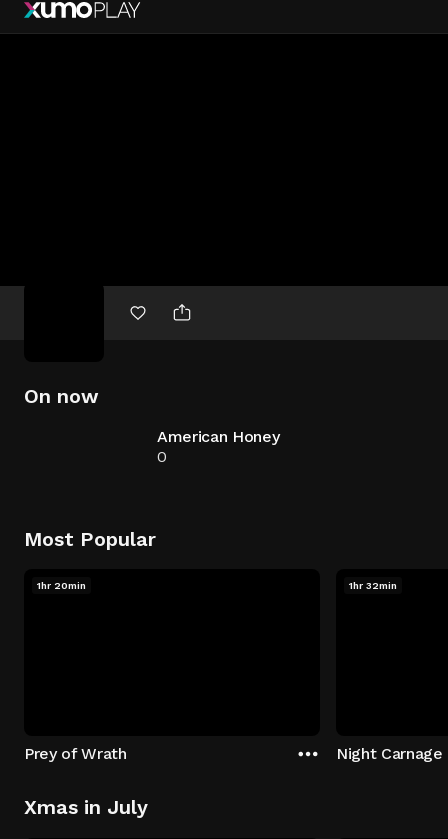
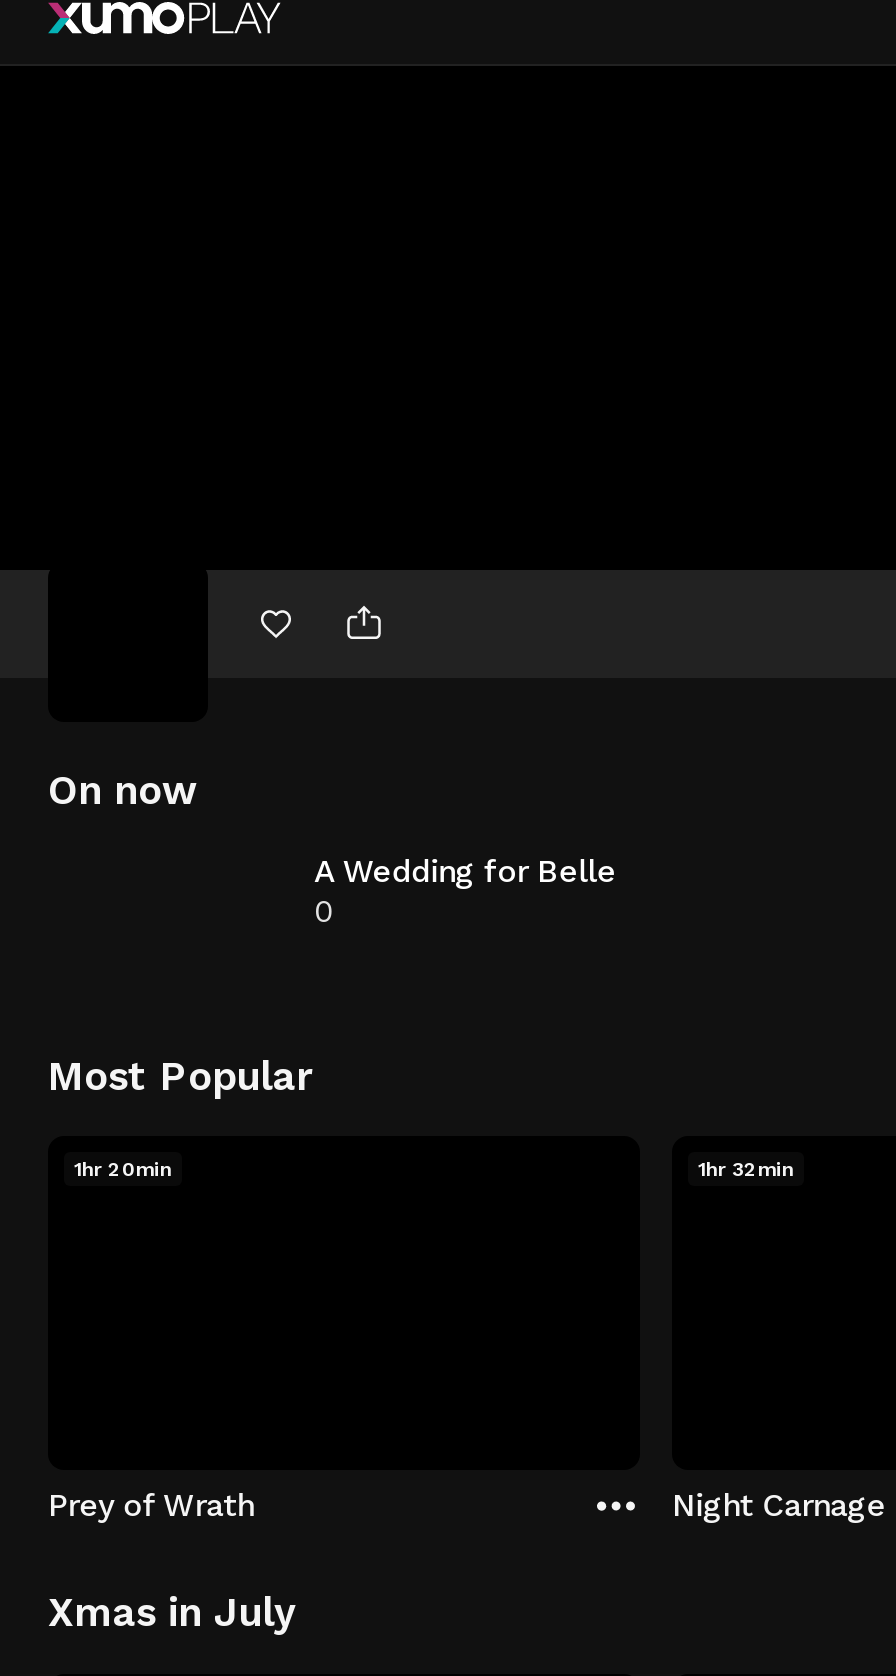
- American Honey
+ A Wedding for Belle
